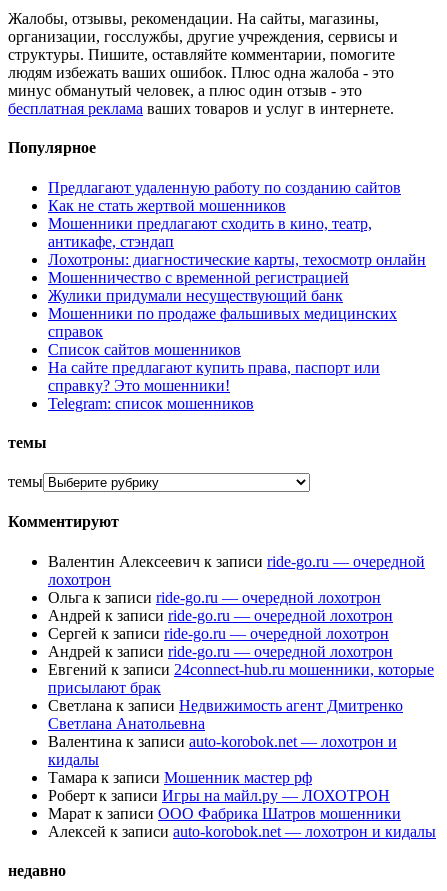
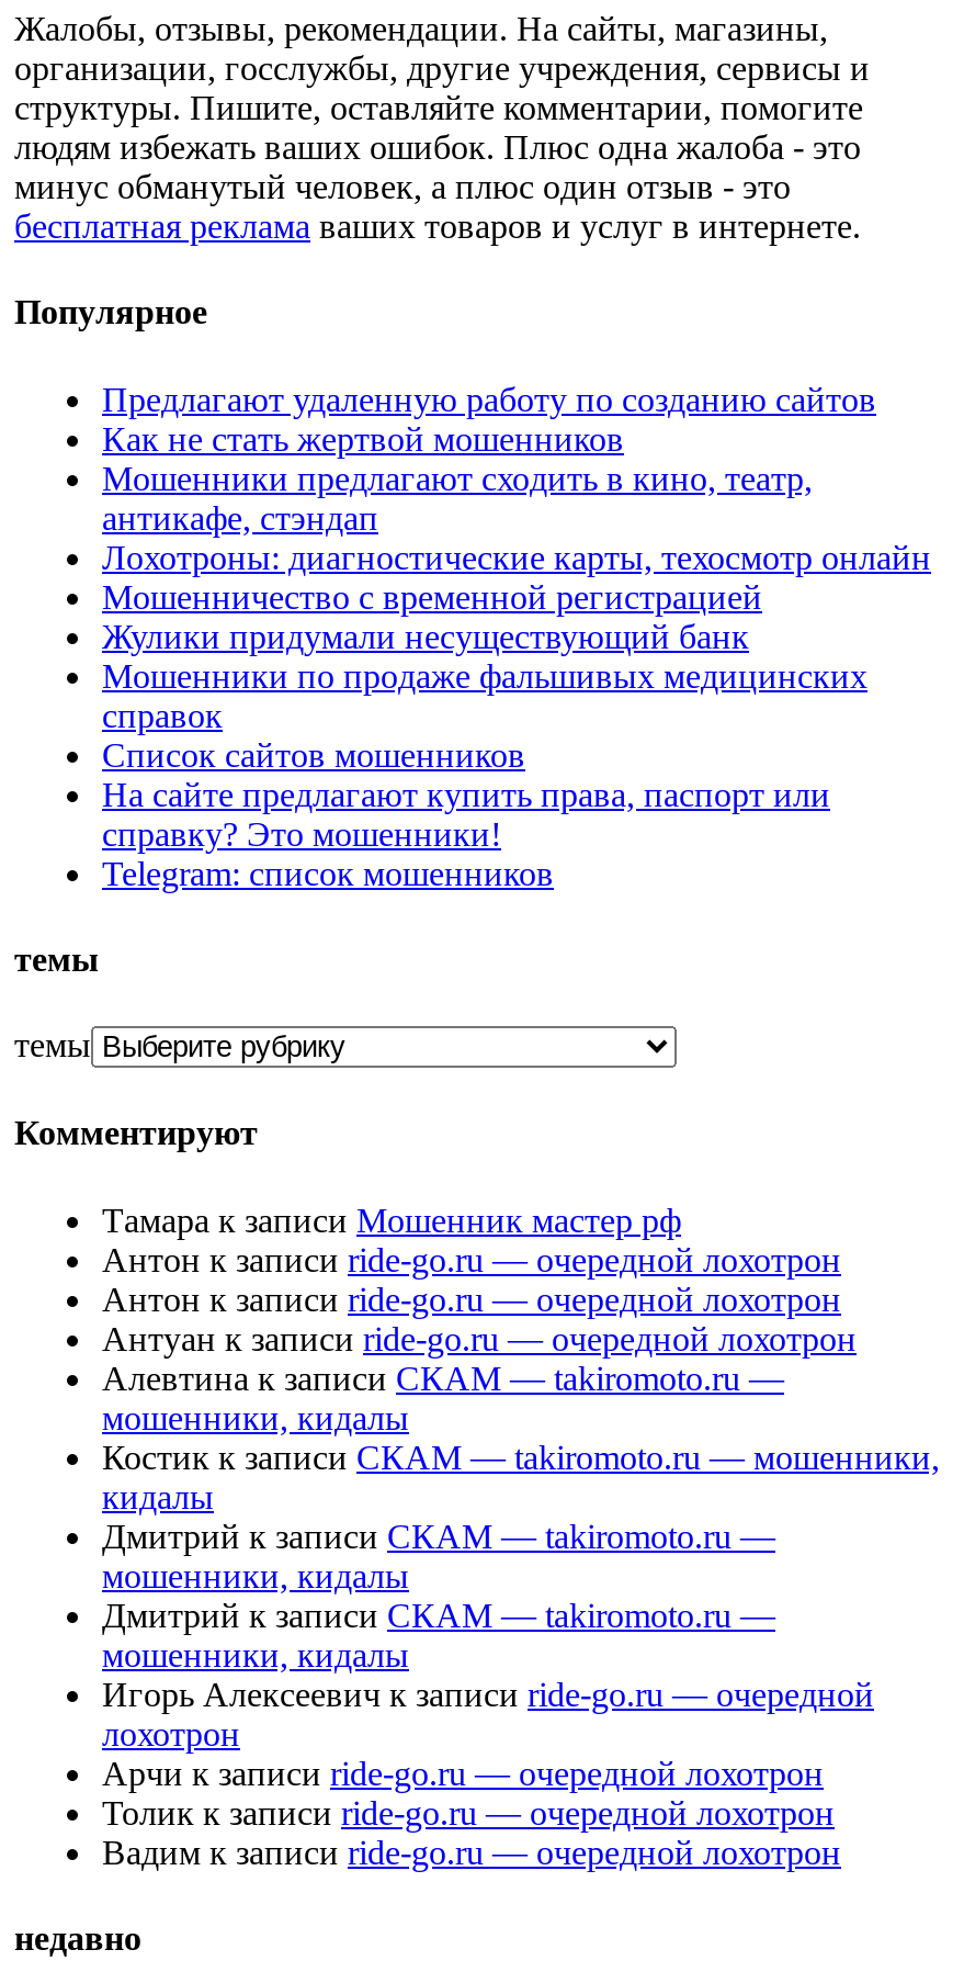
- Валентин Алексеевич к записи ride-go.ru — очередной
+ Антон к записи ride-go.ru — очередной лохотрон
+ Антон к записи ride-go.ru — очередной лохотрон
+ Антуан к записи ride-go.ru — очередной лохотрон
+ Алевтина к записи СКАМ — takiromoto.ru —
+ мошенники, кидалы
+ Костик к записи СКАМ — takiromoto.ru — мошенники,
+ Дмитрий к записи СКАМ — takiromoto.ru —
+ мошенники, кидалы
+ Дмитрий к записи СКАМ — takiromoto.ru —
+ мошенники, кидалы
+ Игорь Алексеевич к записи ride-go.ru — очередной

moved down: лохотрон

- Ольга к записи ride-go.ru — очередной лохотрон
- Андрей к записи ride-go.ru — очередной лохотрон
- Сергей к записи ride-go.ru — очередной лохотрон
- Андрей к записи ride-go.ru — очередной лохотрон
- Евгений к записи 24connect-hub.ru мошенники, которые
- присылают брак
- Светлана к записи Недвижимость агент Дмитренко
- Светлана Анатольевна
- Валентина к записи auto-korobok.net — лохотрон и
- Роберт к записи Игры на майл.ру — ЛОХОТРОН
- Марат к записи ООО Фабрика Шатров мошенники
- Алексей к записи auto-korobok.net — лохотрон и кидалы
+ Арчик записи ride-go.ru — очередной лохотрон
+ Толик к записи ride-go.ru — очередной лохотрон
+ Вадим к записи ride-go.ru — очередной лохотрон

moved up: кидалы | Тамара к записи Мошенник мастер рф
